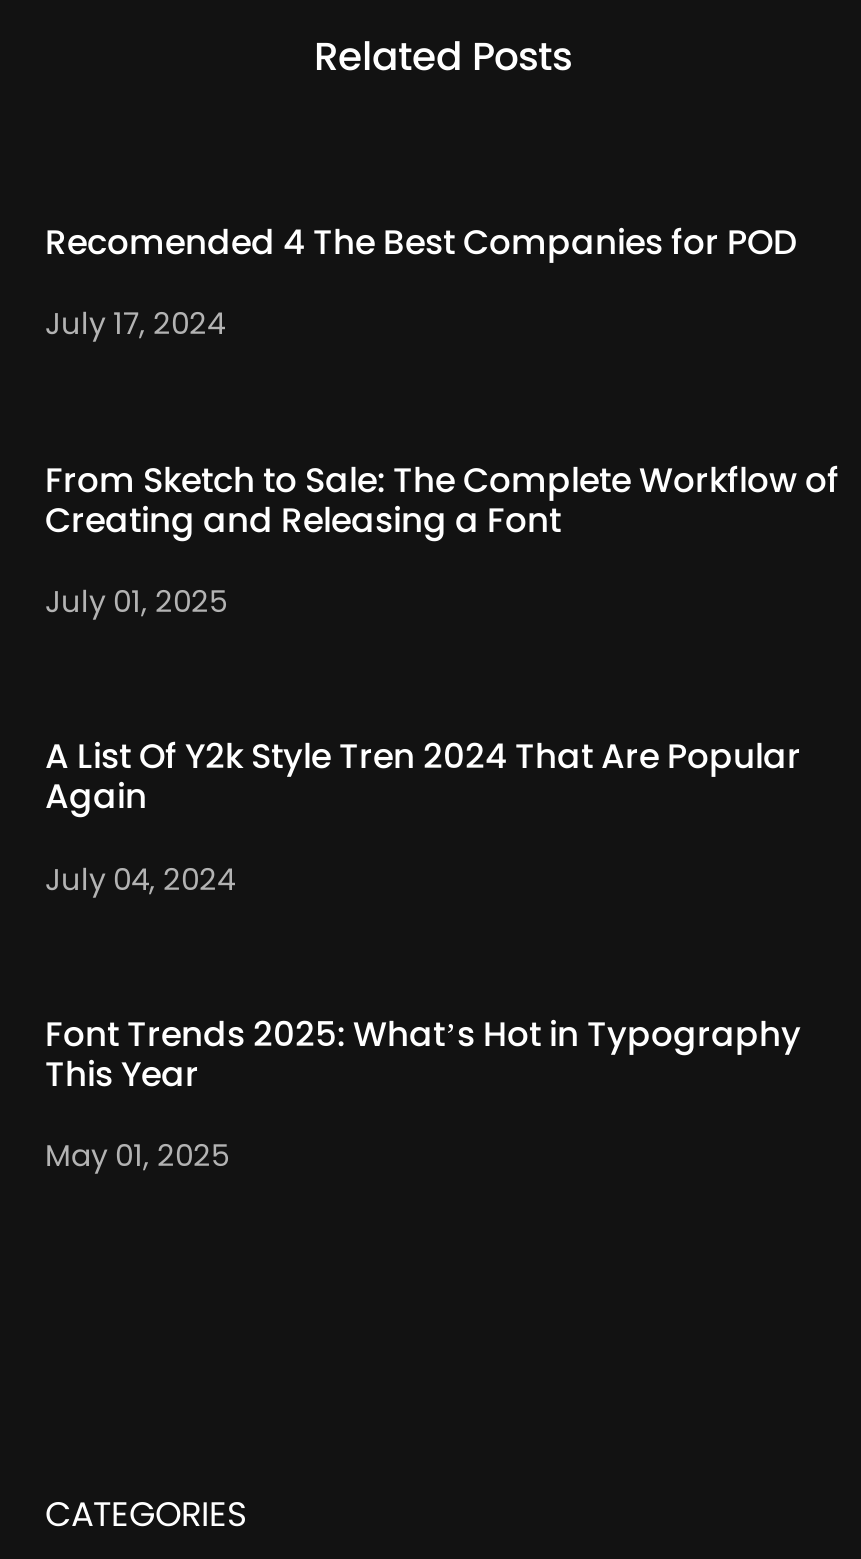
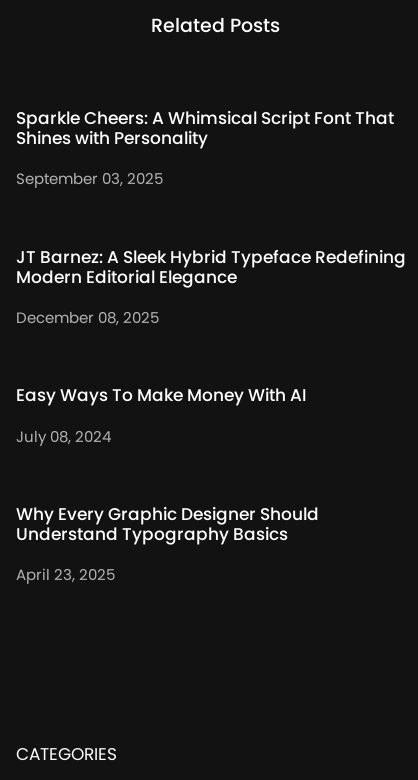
- Recomended 4 The Best Companies for POD
+ Sparkle Cheers: A Whimsical Script Font That
+ Shines with Personality

- July 17, 2024
+ September 03, 2025

- From Sketch to Sale: The Complete Workflow of
- Creating and Releasing a Font
+ JT Barnez: A Sleek Hybrid Typeface Redefining
+ Modern Editorial Elegance

- July 01, 2025
+ December 08, 2025

- A List Of Y2k Style Tren 2024 That Are Popular
- Again
+ Easy Ways To Make Money With AI

- July 04, 2024
+ July 08, 2024

- Font Trends 2025: What’s Hot in Typography
- This Year
+ Why Every Graphic Designer Should
+ Understand Typography Basics

- May 01, 2025
+ April 23, 2025
